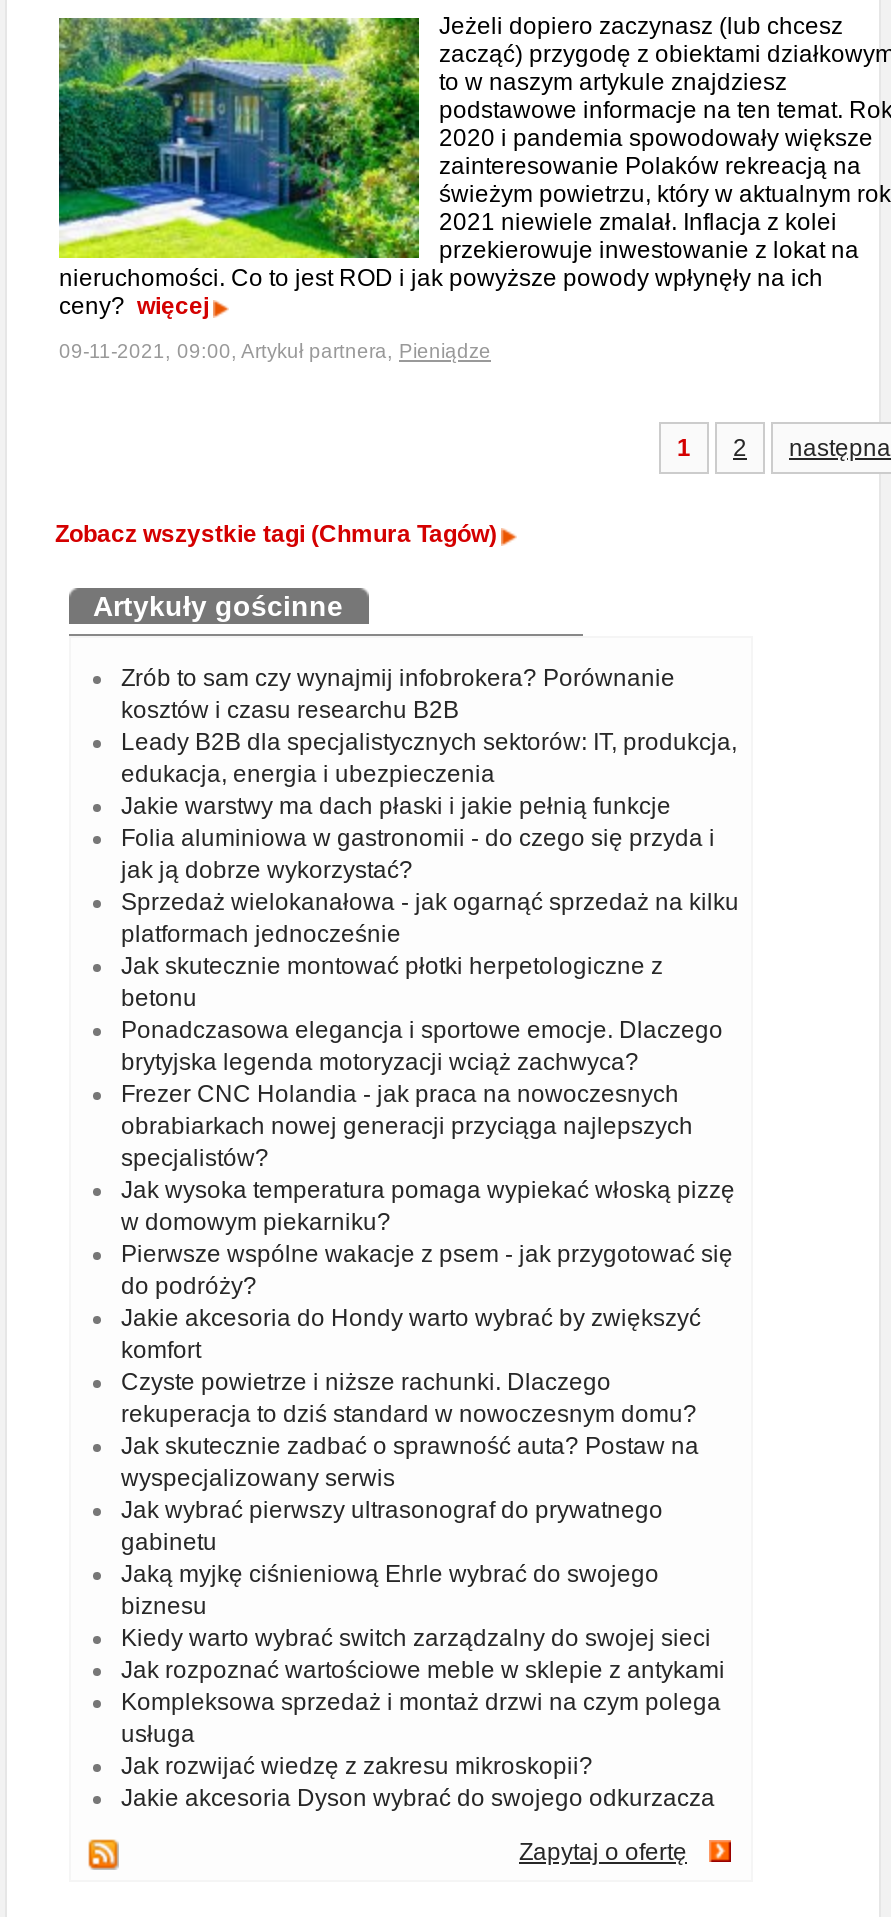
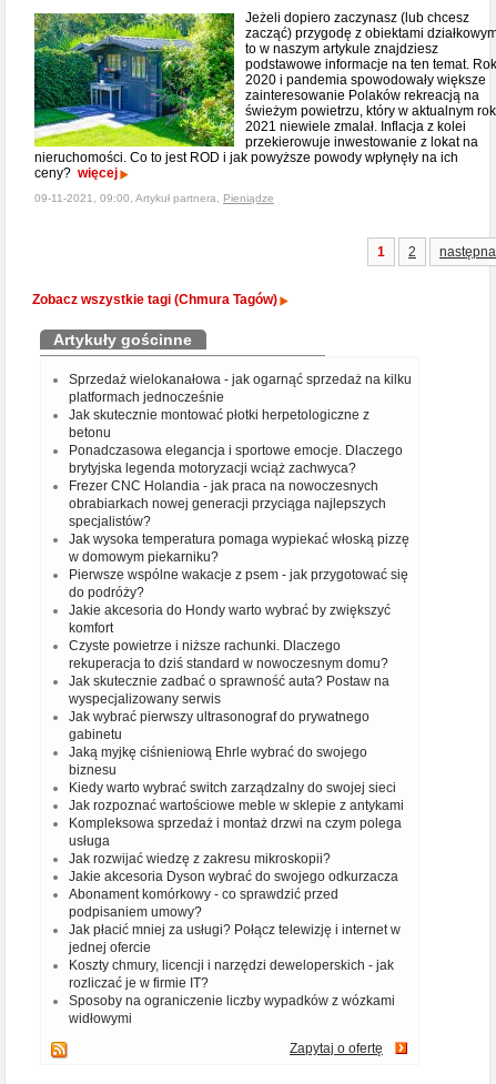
- Zrób to sam czy wynajmij infobrokera? Porównanie
- kosztów i czasu researchu B2B
- Leady B2B dla specjalistycznych sektorów: IT, produkcja,
- edukacja, energia i ubezpieczenia
- Jakie warstwy ma dach płaski i jakie pełnią funkcje
- Folia aluminiowa w gastronomii - do czego się przyda i
- jak ją dobrze wykorzystać?

moved up: Sprzedaż wielokanałowa - jak ogarnąć sprzedaż na kilku | platformach jednocześnie | Jak skutecznie montować płotki herpetologiczne z | ... | Jak rozwijać wiedzę z zakresu mikroskopii? | Jakie akcesoria Dyson wybrać do swojego odkurzacza

+ Abonament komórkowy - co sprawdzić przed
+ podpisaniem umowy?
+ Jak płacić mniej za usługi? Połącz telewizję i internet w
+ jednej ofercie
+ Koszty chmury, licencji i narzędzi deweloperskich - jak
+ rozliczać je w firmie IT?
+ Sposoby na ograniczenie liczby wypadków z wózkami
+ widłowymi
